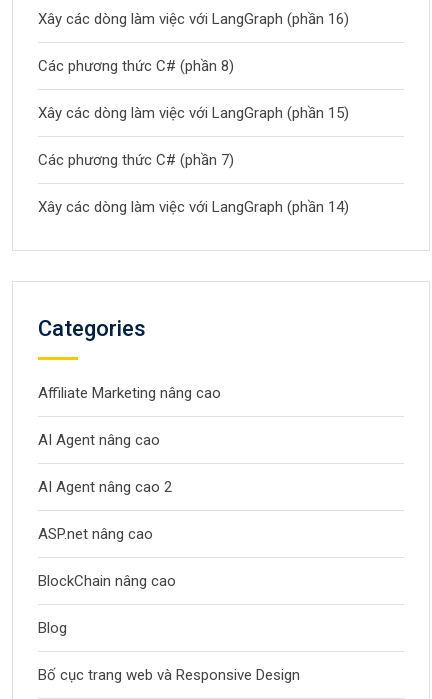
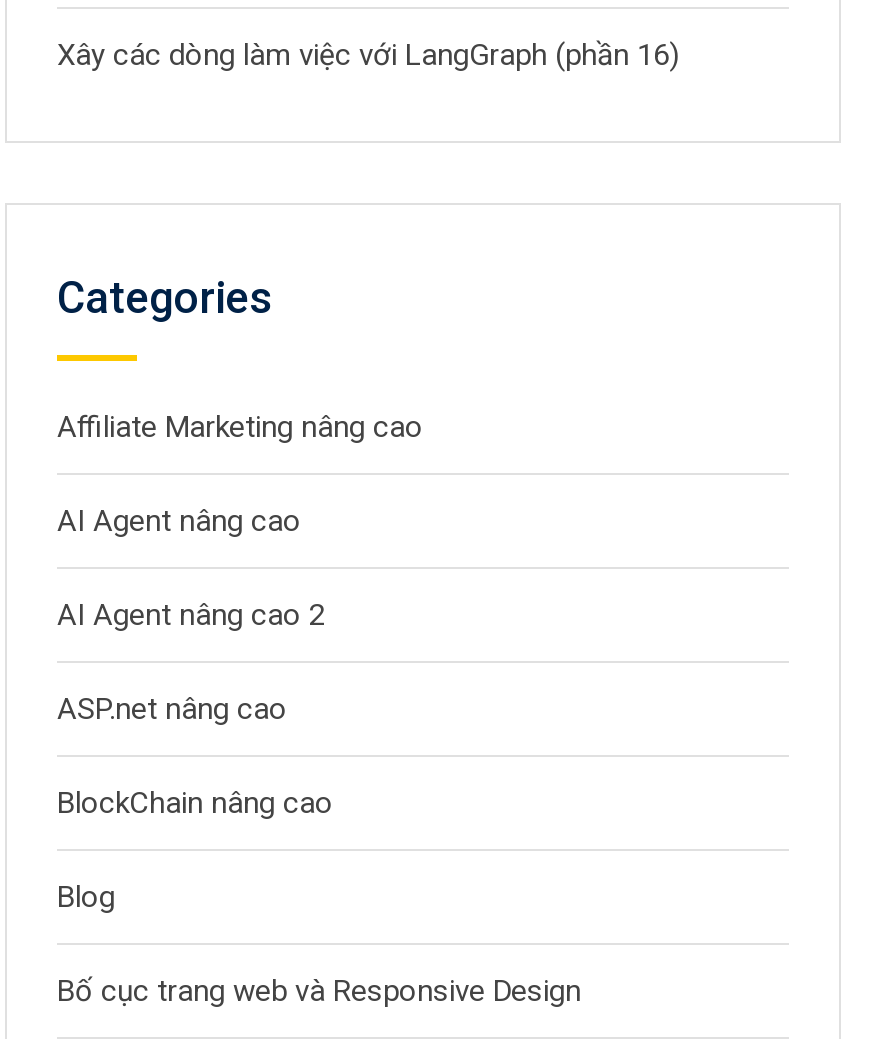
- Các phương thức C# (phần 8)
- Xây các dòng làm việc với LangGraph (phần 15)
- Các phương thức C# (phần 7)
- Xây các dòng làm việc với LangGraph (phần 14)
